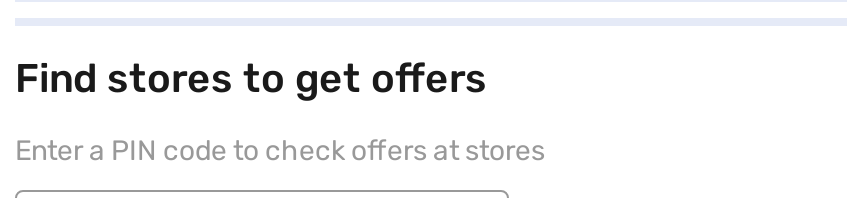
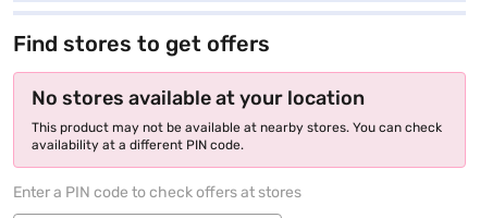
+ [image]
+ No stores available at your location
+ This product may not be available at nearby stores. You can check
+ availability at a different PIN code.
